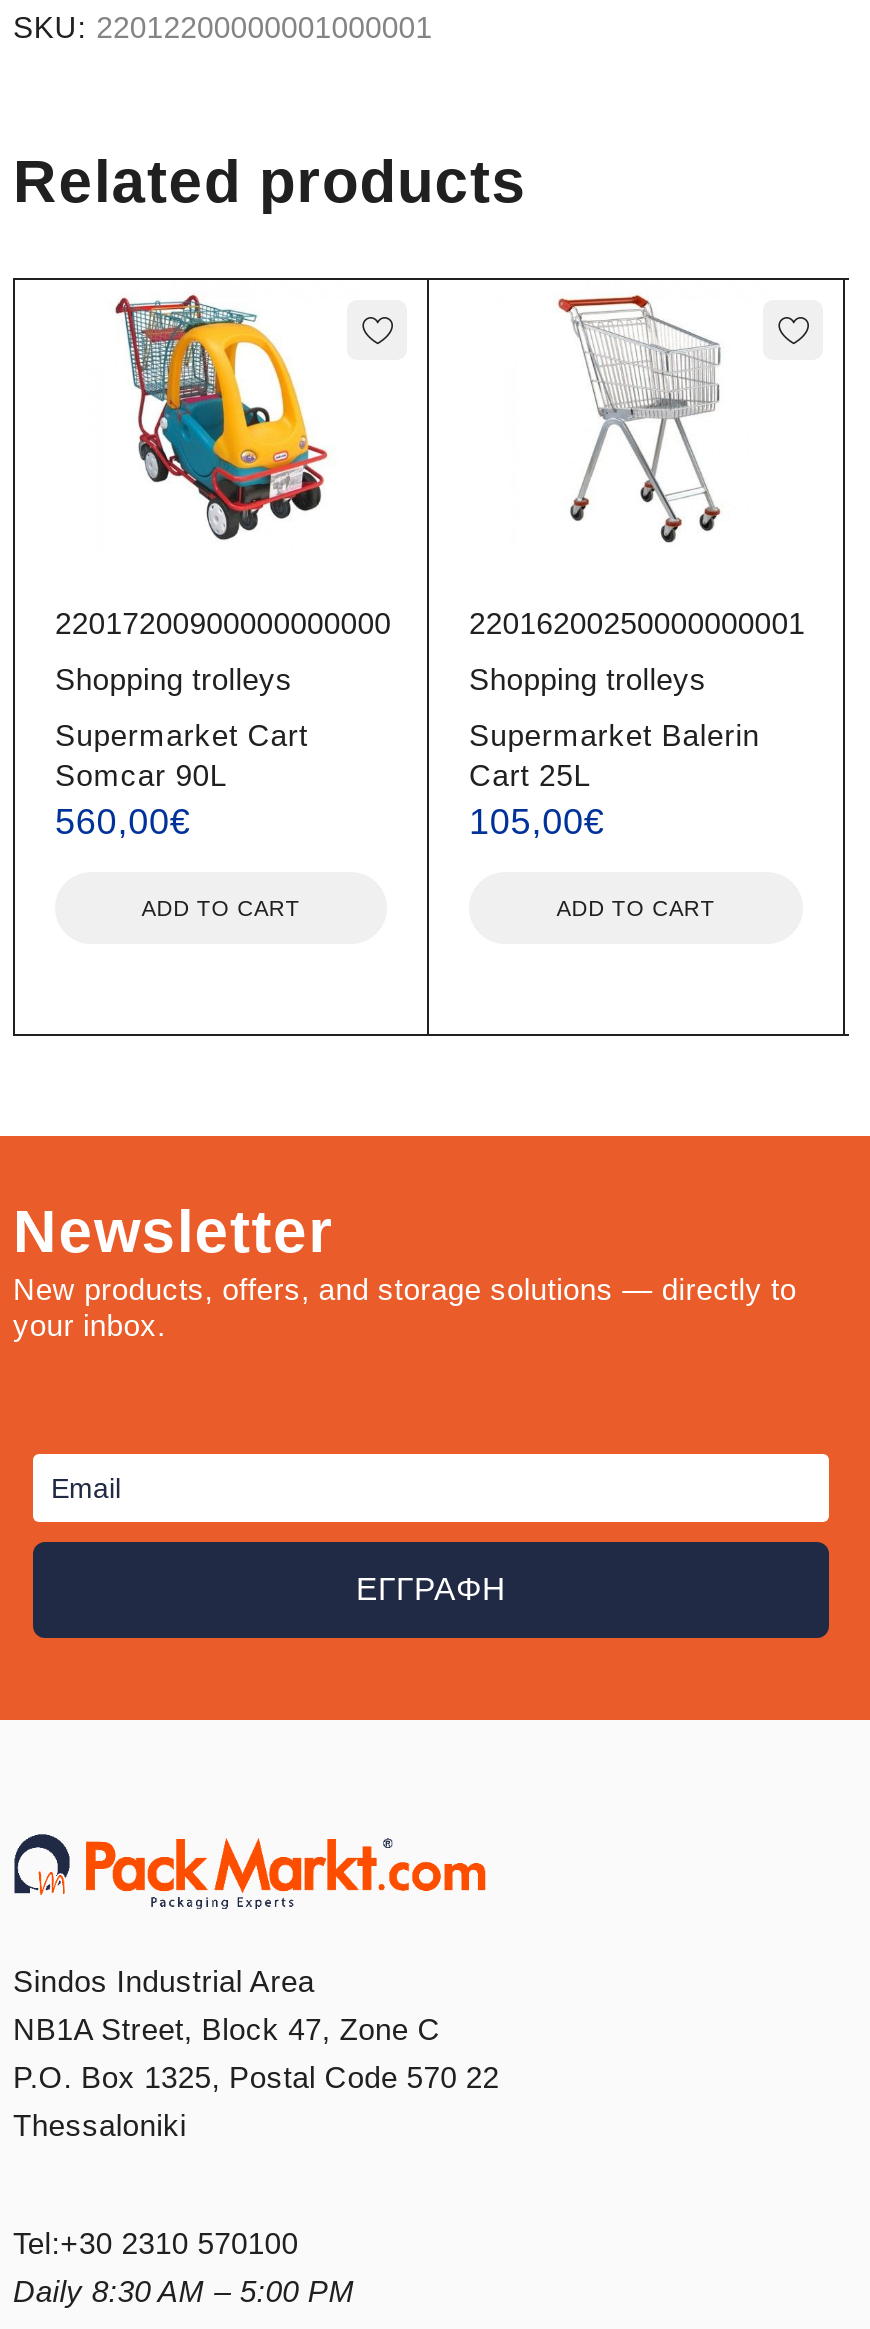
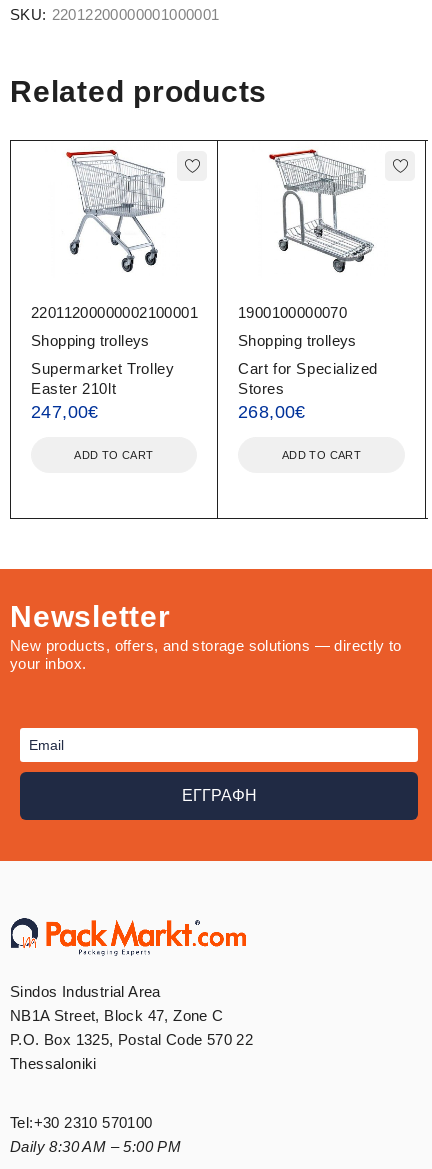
- [image]
- 22017200900000000000
+ [image]
+ 22011200000002100001

- [image]
- 22016200250000000001
+ [image]
+ 1900100000070

- Supermarket Cart
- Somcar 90L
- 560,00€
+ Supermarket Trolley
+ Easter 210lt
+ 247,00€

- Supermarket Balerin
- Cart 25L
- 105,00€
+ Cart for Specialized
+ Stores
+ 268,00€
